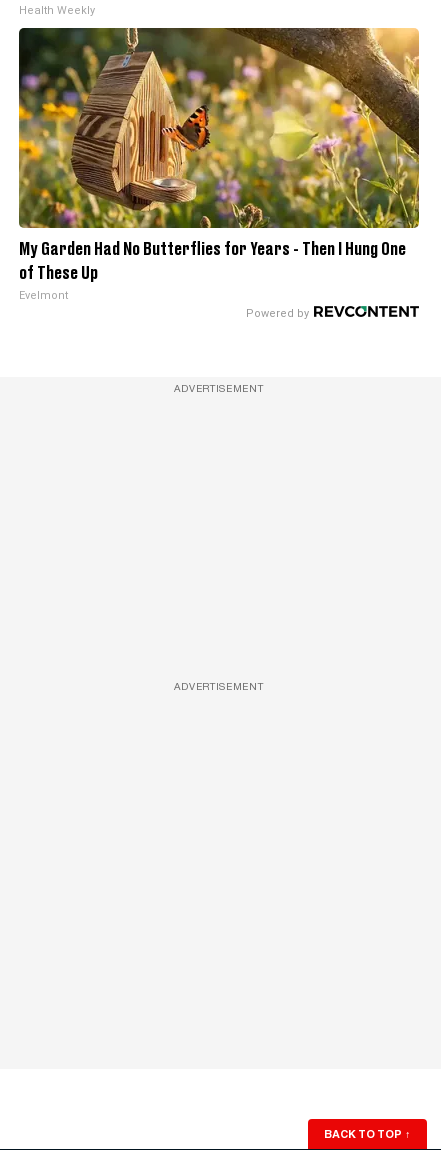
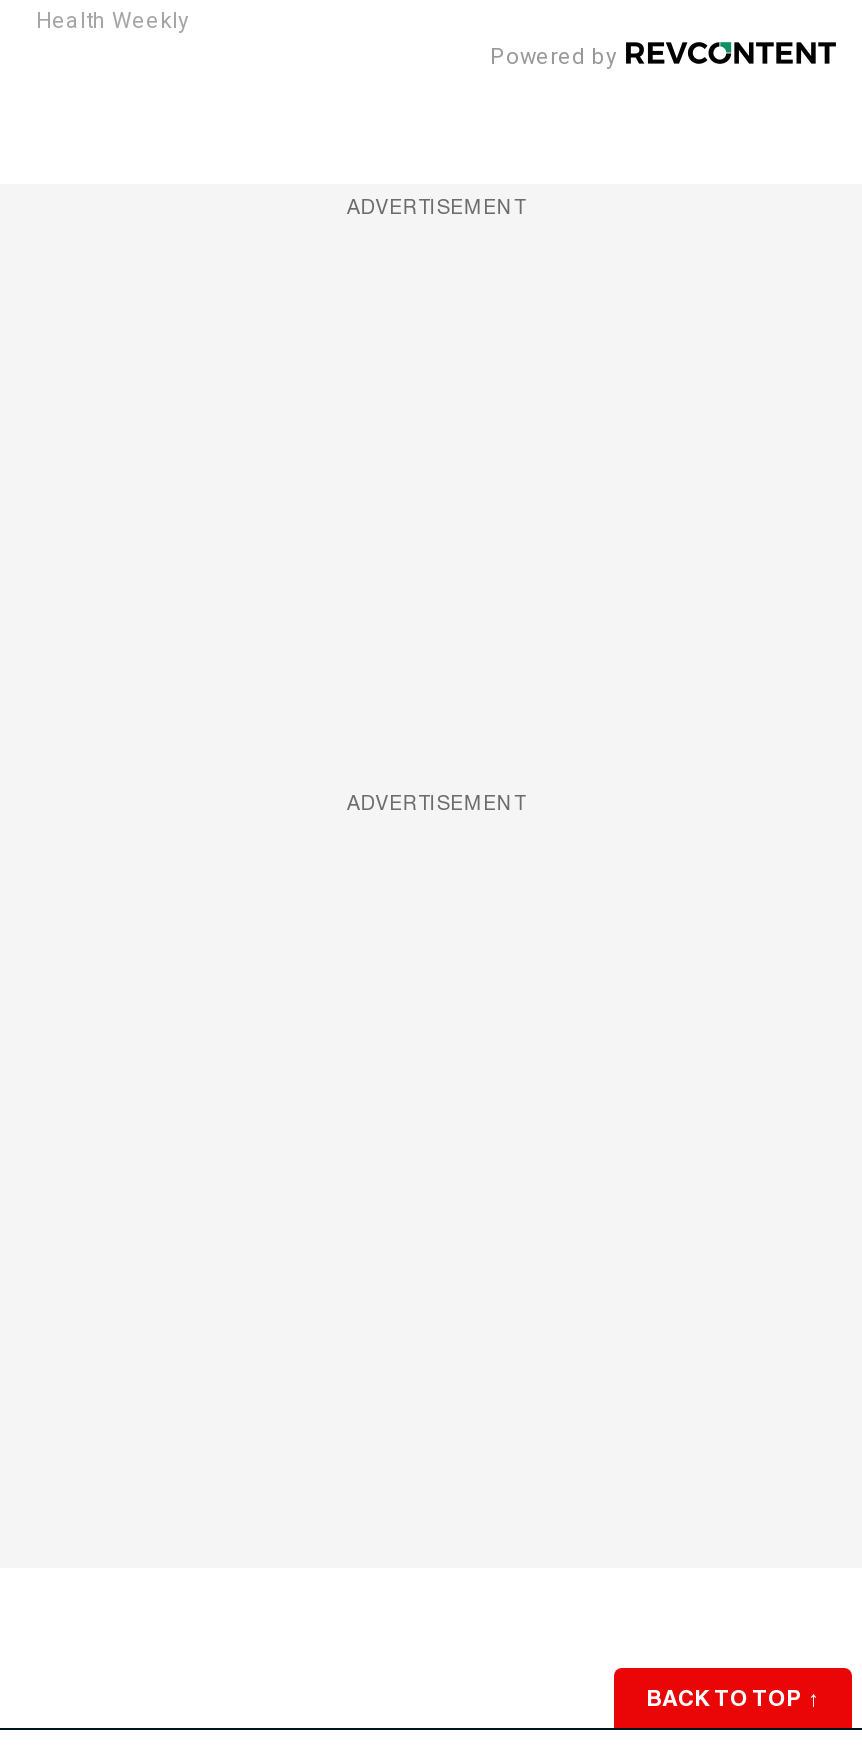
- [image]
- My Garden Had No Butterflies for Years - Then I Hung One
- of These Up
- Evelmont
